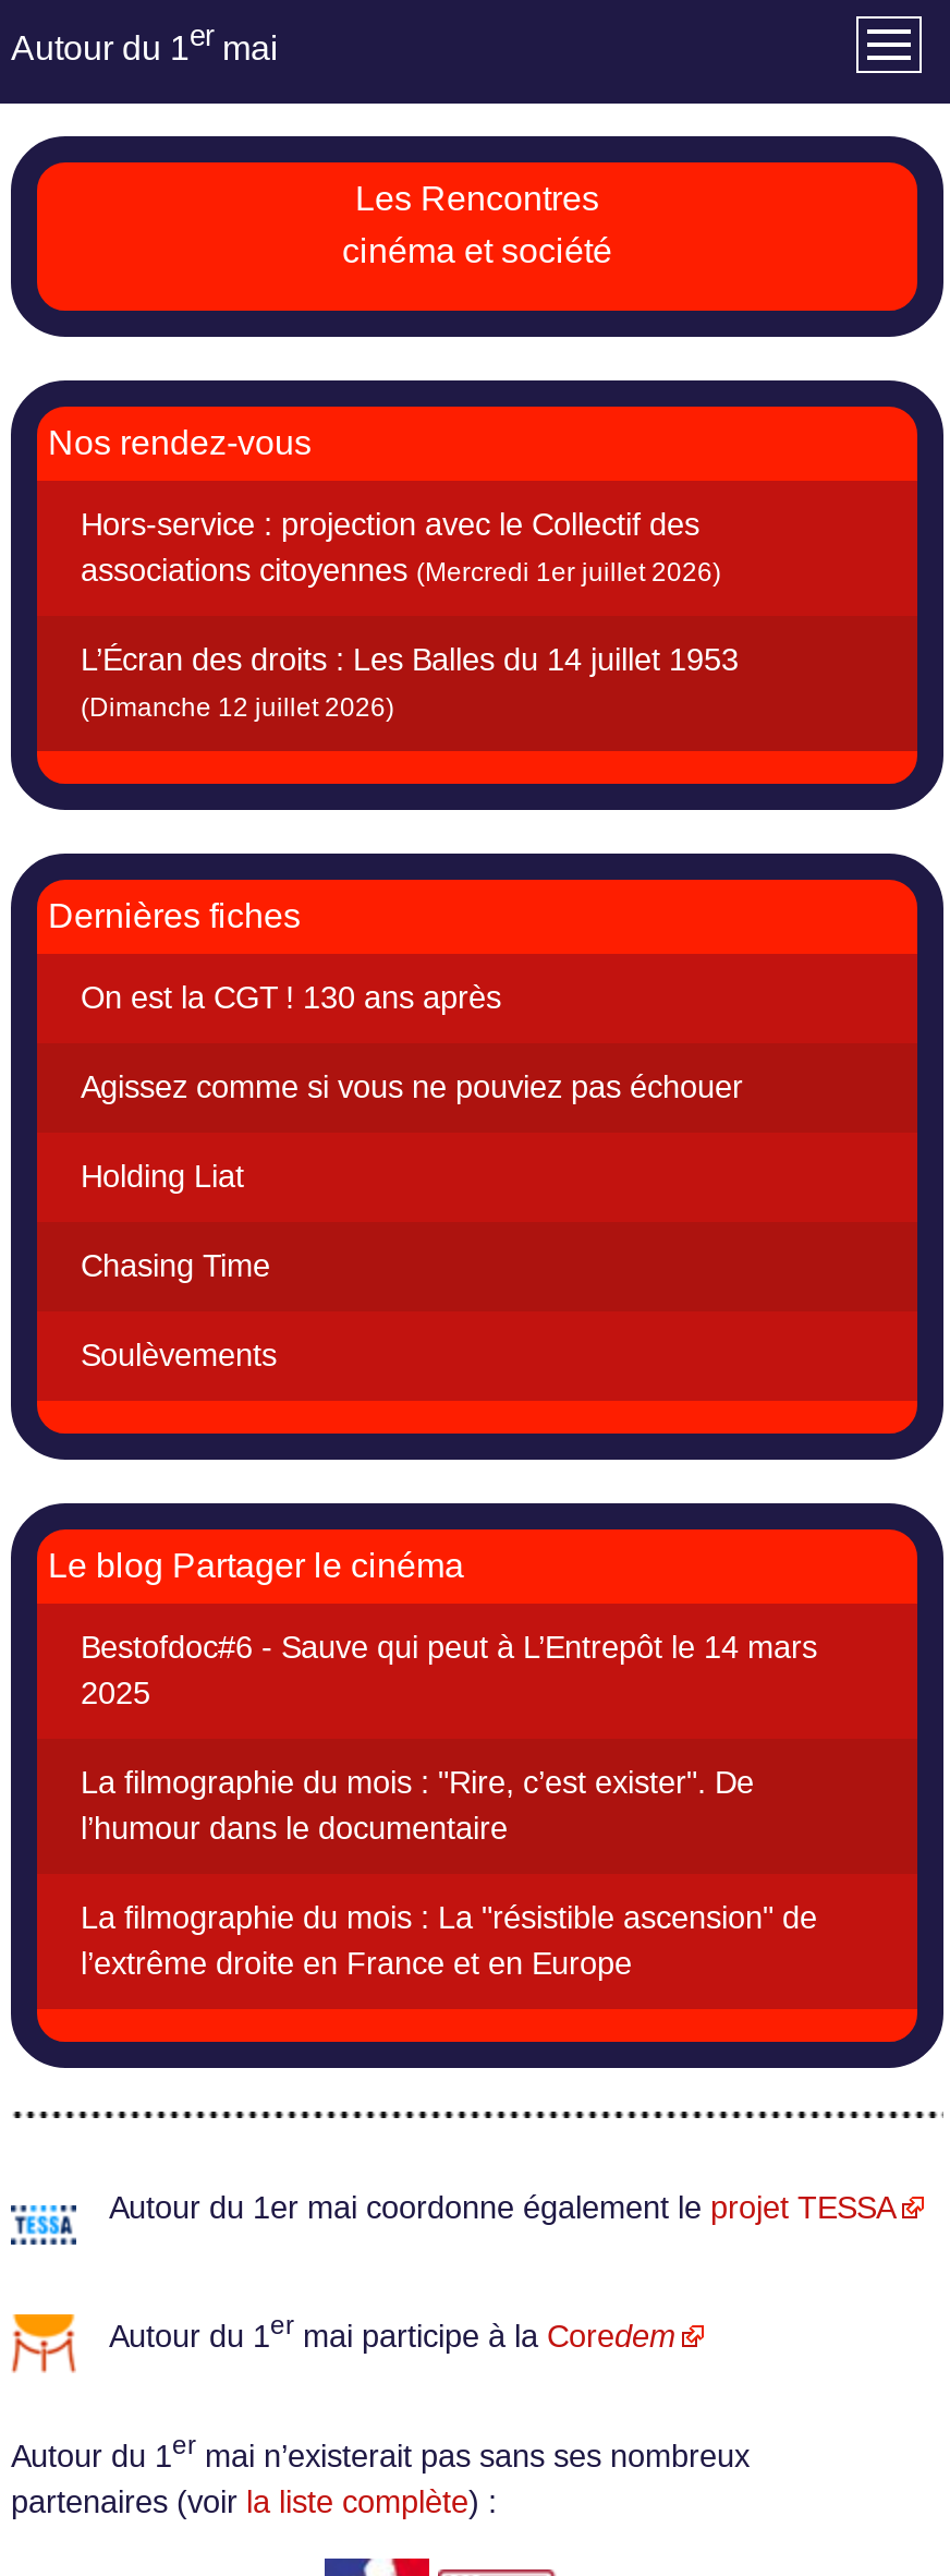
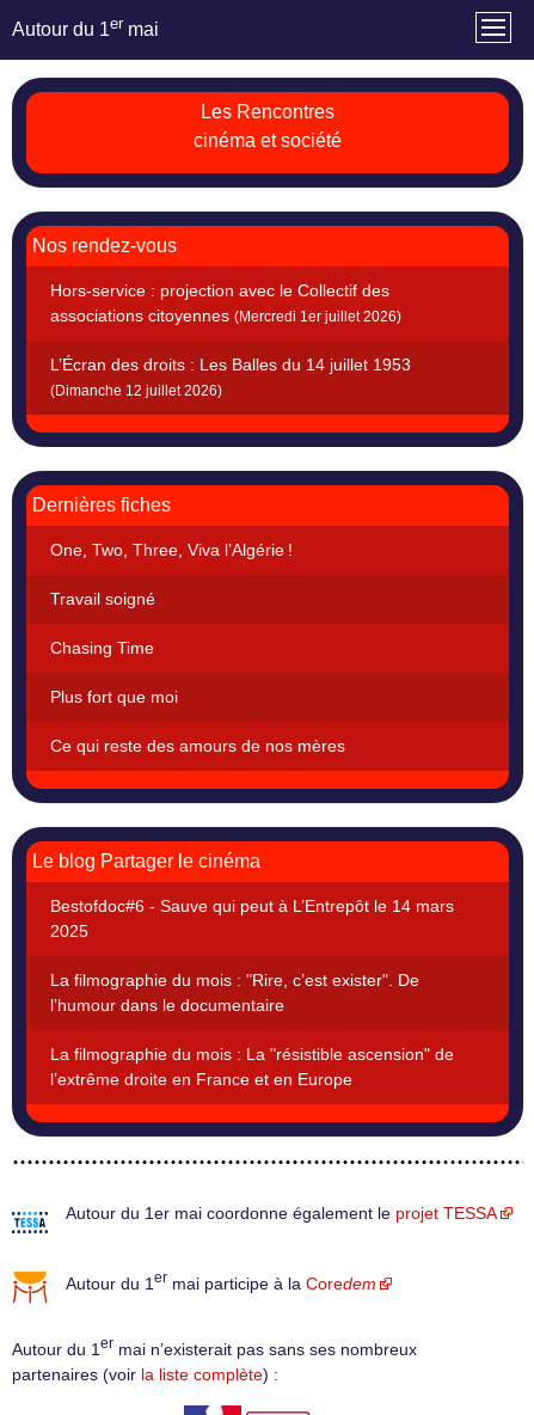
- On est la CGT ! 130 ans après
- Agissez comme si vous ne pouviez pas échouer
- Holding Liat
+ One, Two, Three, Viva l’Algérie !
+ Travail soigné

moved up: Chasing Time

- Soulèvements
+ Plus fort que moi
+ Ce qui reste des amours de nos mères
